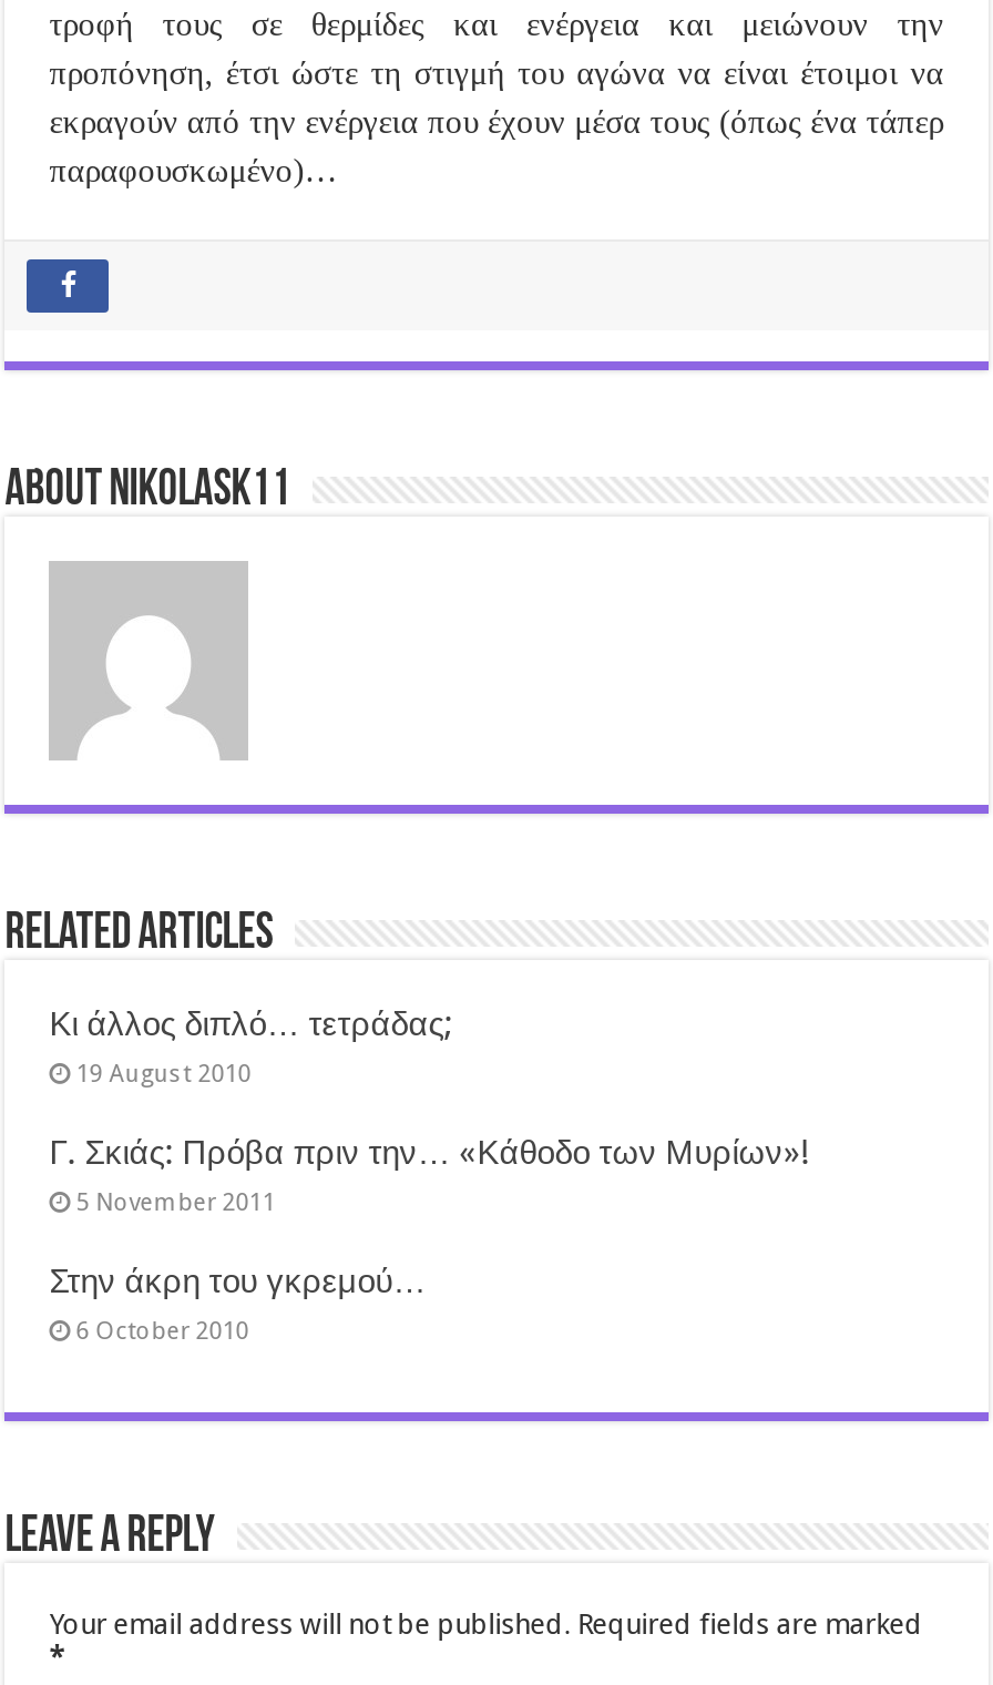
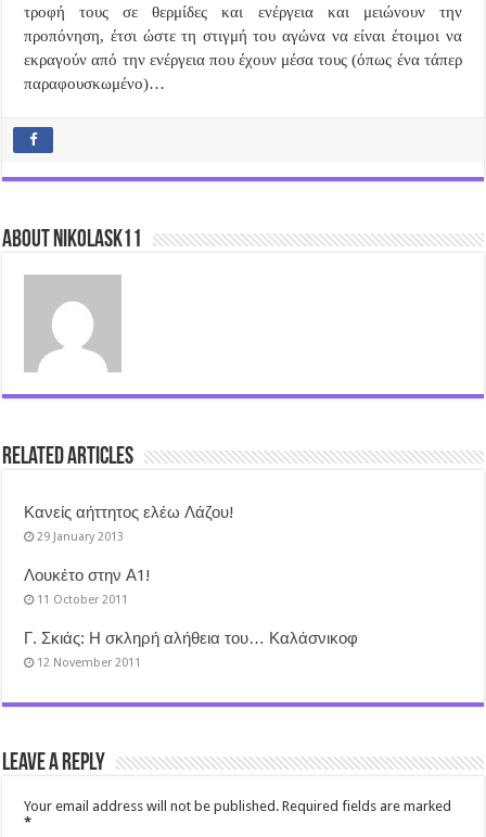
- Κι άλλος διπλό… τετράδας;
- 19 August 2010
+ Κανείς αήττητος ελέω Λάζου!
+ 29 January 2013

- Γ. Σκιάς: Πρόβα πριν την… «Κάθοδο των Μυρίων»!
- 5 November 2011
+ Λουκέτο στην Α1!
+ 11 October 2011

- Στην άκρη του γκρεμού…
- 6 October 2010
+ Γ. Σκιάς: Η σκληρή αλήθεια του… Καλάσνικοφ
+ 12 November 2011
